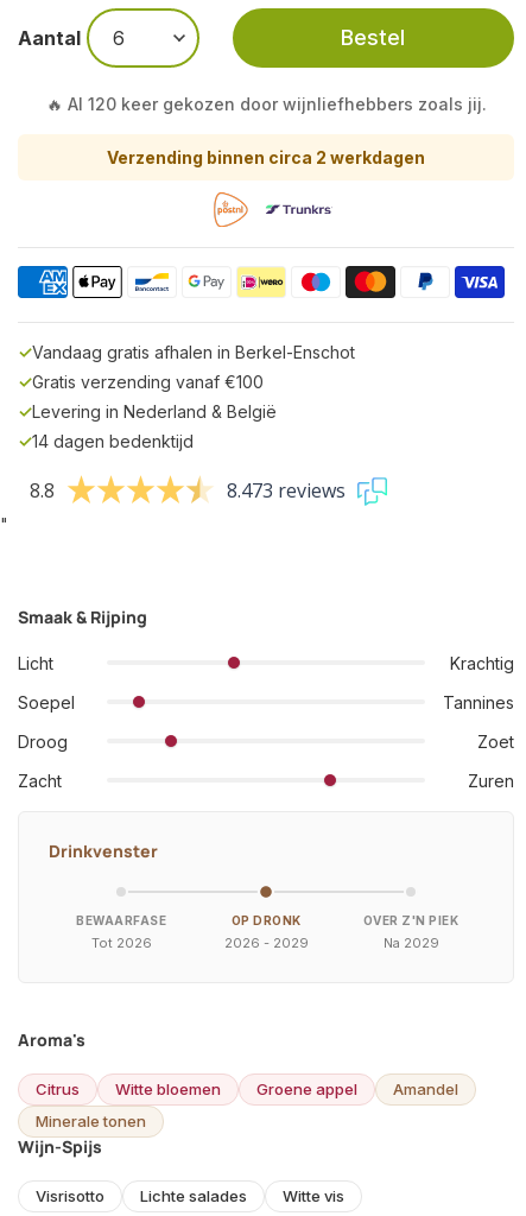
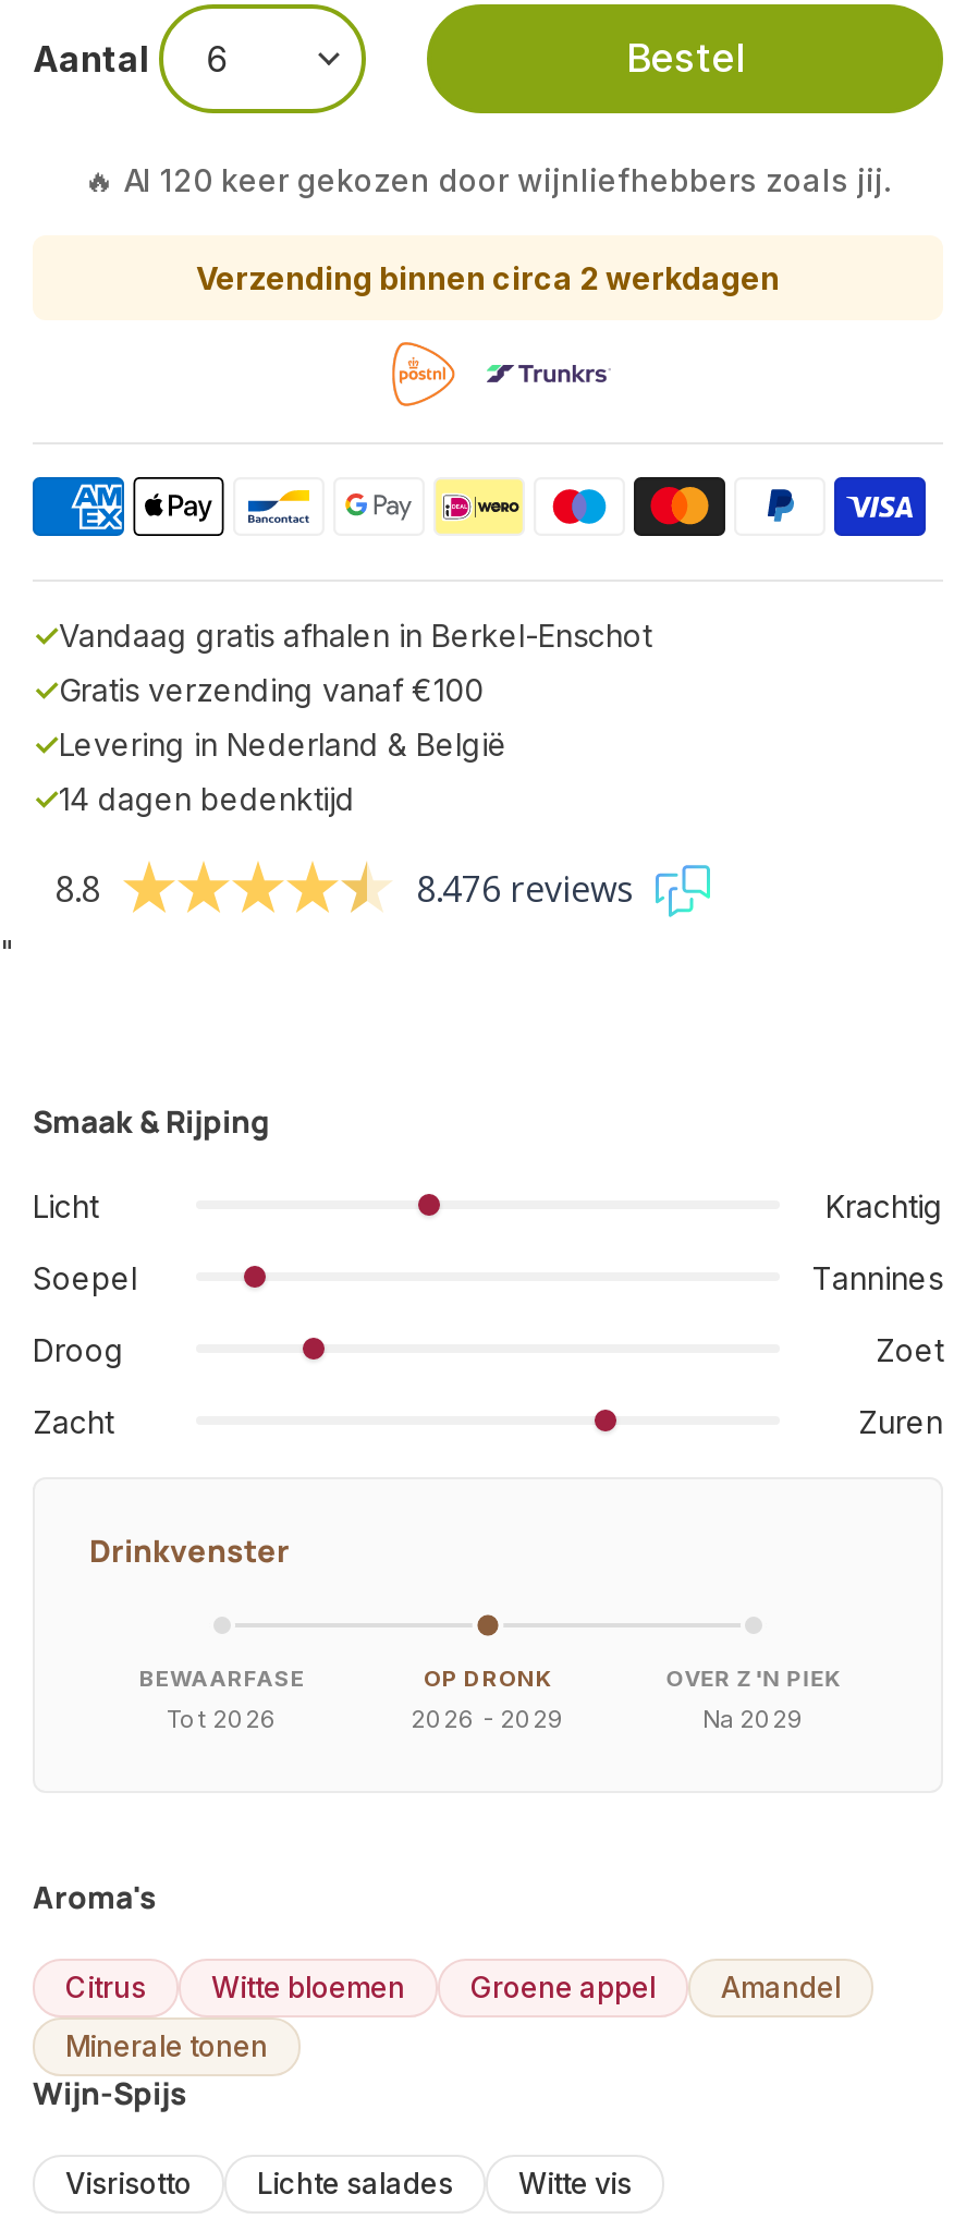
- 8.473 reviews
+ 8.476 reviews
